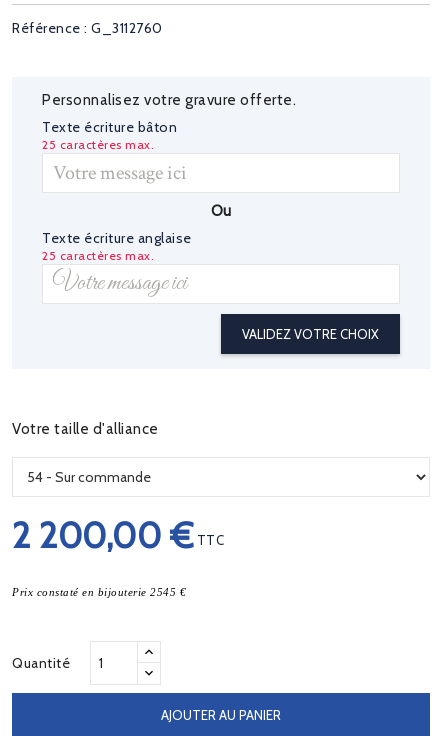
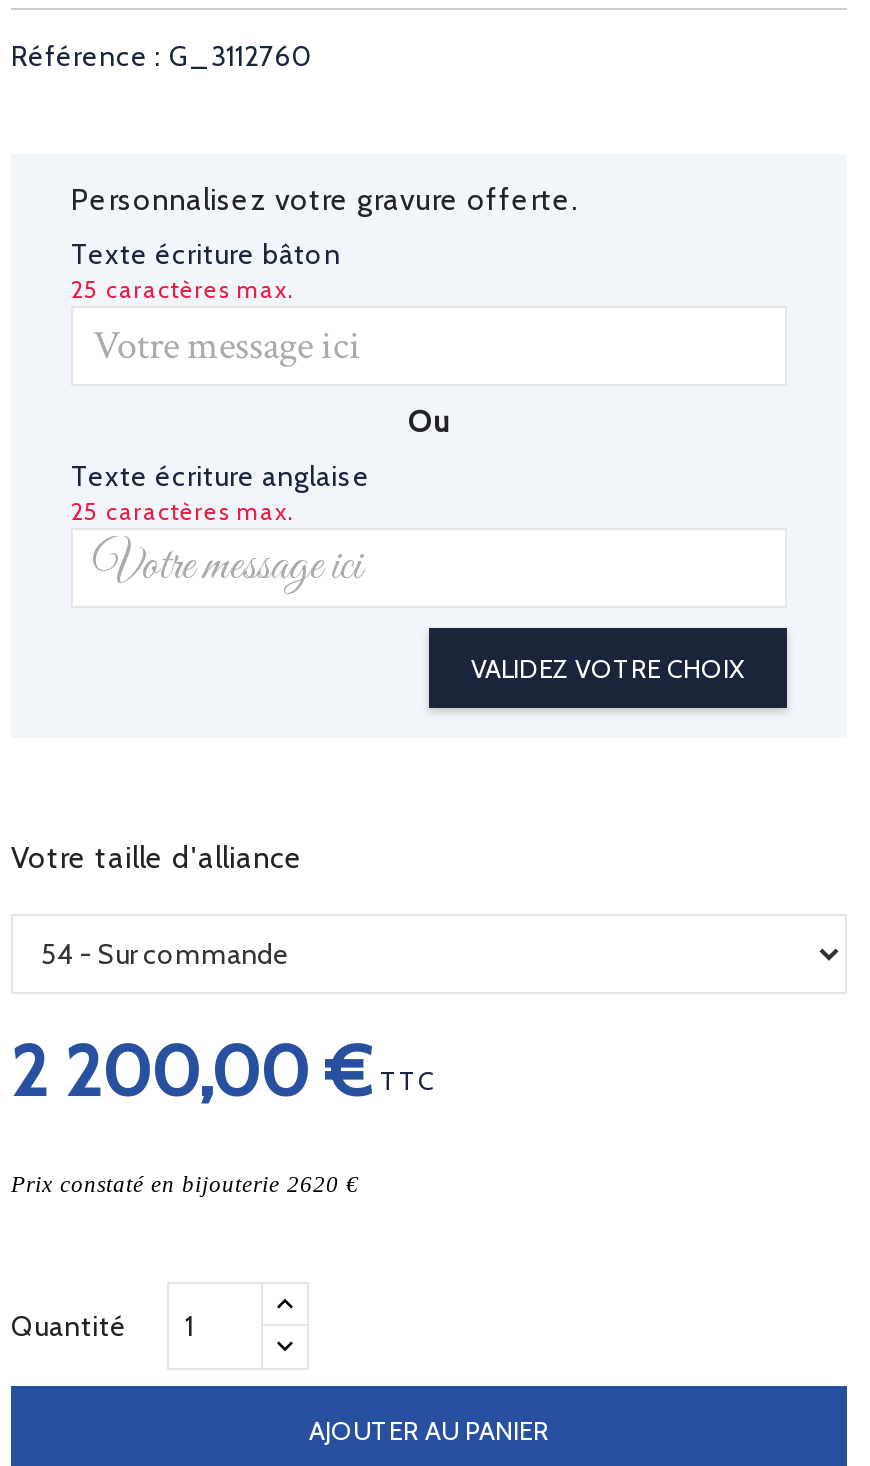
- Prix constaté en bijouterie 2545 €
+ Prix constaté en bijouterie 2620 €
